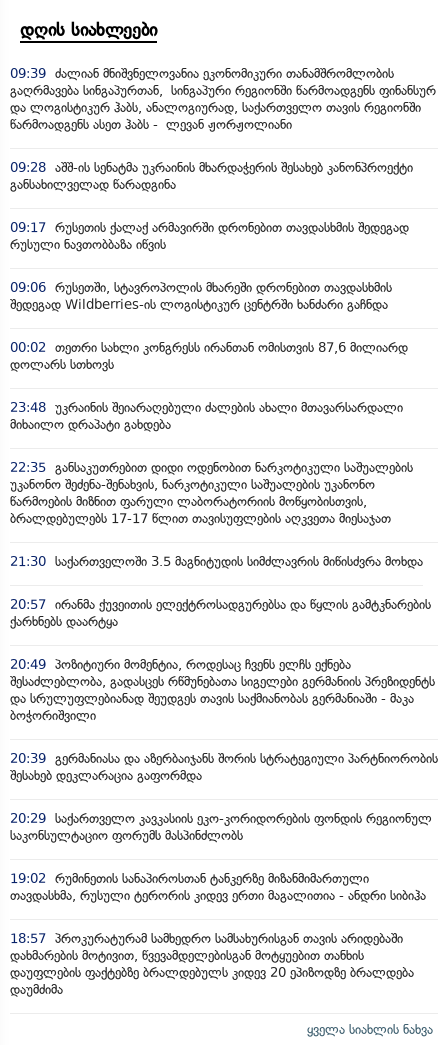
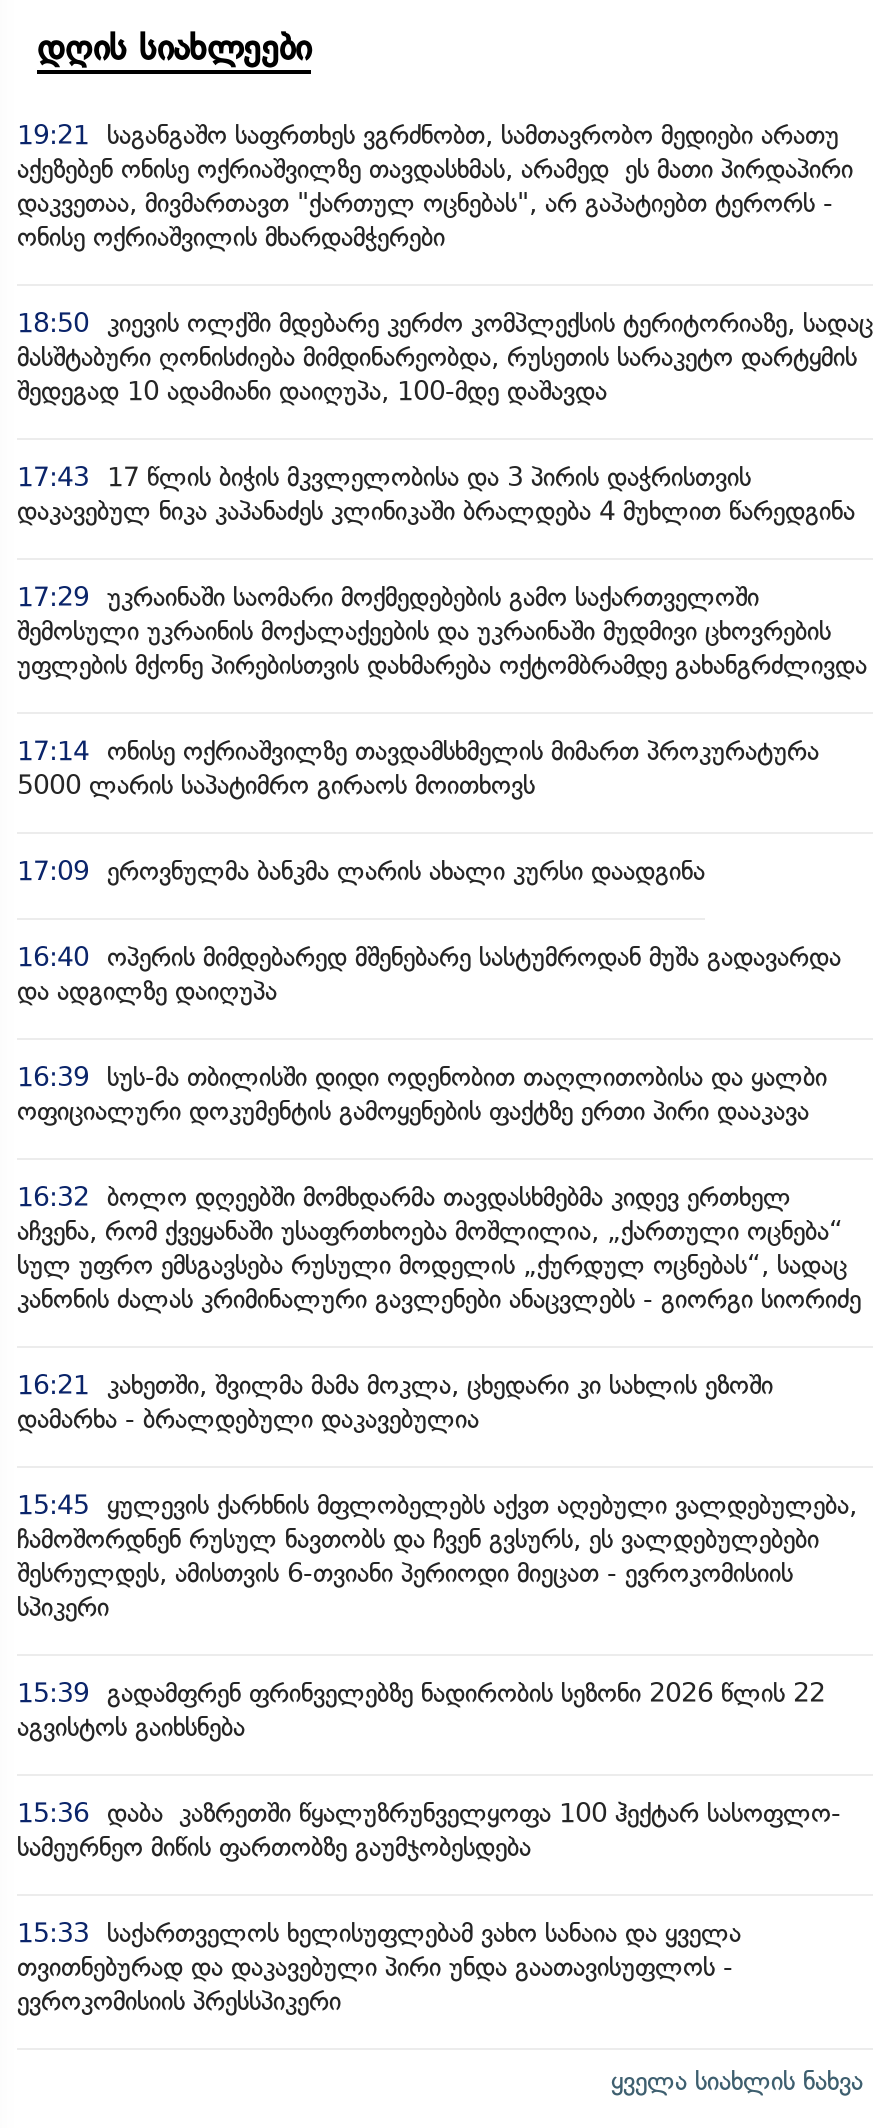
- 09:39 ძალიან მნიშვნელოვანია ეკონომიკური თანამშრომლობის
- გაღრმავება სინგაპურთან, სინგაპური რეგიონში წარმოადგენს ფინანსურ
- და ლოგისტიკურ ჰაბს, ანალოგიურად, საქართველო თავის რეგიონში
- წარმოადგენს ასეთ ჰაბს - ლევან ჟორჟოლიანი
+ 19:21 საგანგაშო საფრთხეს ვგრძნობთ, სამთავრობო მედიები არათუ
+ აქეზებენ ონისე ოქრიაშვილზე თავდასხმას, არამედ ეს მათი პირდაპირი
+ დაკვეთაა, მივმართავთ "ქართულ ოცნებას", არ გაპატიებთ ტერორს -
+ ონისე ოქრიაშვილის მხარდამჭერები

- 09:28 აშშ-ის სენატმა უკრაინის მხარდაჭერის შესახებ კანონპროექტი
- განსახილველად წარადგინა
+ 18:50 კიევის ოლქში მდებარე კერძო კომპლექსის ტერიტორიაზე, სადაც
+ მასშტაბური ღონისძიება მიმდინარეობდა, რუსეთის სარაკეტო დარტყმის
+ შედეგად 10 ადამიანი დაიღუპა, 100-მდე დაშავდა

- 09:17 რუსეთის ქალაქ არმავირში დრონებით თავდასხმის შედეგად
- რუსული ნავთობბაზა იწვის
+ 17:43 17 წლის ბიჭის მკვლელობისა და 3 პირის დაჭრისთვის
+ დაკავებულ ნიკა კაპანაძეს კლინიკაში ბრალდება 4 მუხლით წარედგინა

- 09:06 რუსეთში, სტავროპოლის მხარეში დრონებით თავდასხმის
- შედეგად Wildberries-ის ლოგისტიკურ ცენტრში ხანძარი გაჩნდა
+ 17:29 უკრაინაში საომარი მოქმედებების გამო საქართველოში
+ შემოსული უკრაინის მოქალაქეების და უკრაინაში მუდმივი ცხოვრების
+ უფლების მქონე პირებისთვის დახმარება ოქტომბრამდე გახანგრძლივდა

- 00:02 თეთრი სახლი კონგრესს ირანთან ომისთვის 87,6 მილიარდ
- დოლარს სთხოვს
+ 17:14 ონისე ოქრიაშვილზე თავდამსხმელის მიმართ პროკურატურა
+ 5000 ლარის საპატიმრო გირაოს მოითხოვს

- 23:48 უკრაინის შეიარაღებული ძალების ახალი მთავარსარდალი
- მიხაილო დრაპატი გახდება
+ 17:09 ეროვნულმა ბანკმა ლარის ახალი კურსი დაადგინა

- 22:35 განსაკუთრებით დიდი ოდენობით ნარკოტიკული საშუალების
- უკანონო შეძენა-შენახვის, ნარკოტიკული საშუალების უკანონო
- წარმოების მიზნით ფარული ლაბორატორიის მოწყობისთვის,
- ბრალდებულებს 17-17 წლით თავისუფლების აღკვეთა მიესაჯათ
+ 16:40 ოპერის მიმდებარედ მშენებარე სასტუმროდან მუშა გადავარდა
+ და ადგილზე დაიღუპა

- 21:30 საქართველოში 3.5 მაგნიტუდის სიმძლავრის მიწისძვრა მოხდა
+ 16:39 სუს-მა თბილისში დიდი ოდენობით თაღლითობისა და ყალბი
+ ოფიციალური დოკუმენტის გამოყენების ფაქტზე ერთი პირი დააკავა

- 20:57 ირანმა ქუვეითის ელექტროსადგურებსა და წყლის გამტკნარების
- ქარხნებს დაარტყა
+ 16:32 ბოლო დღეებში მომხდარმა თავდასხმებმა კიდევ ერთხელ
+ აჩვენა, რომ ქვეყანაში უსაფრთხოება მოშლილია, „ქართული ოცნება“
+ სულ უფრო ემსგავსება რუსული მოდელის „ქურდულ ოცნებას“, სადაც
+ კანონის ძალას კრიმინალური გავლენები ანაცვლებს - გიორგი სიორიძე

- 20:49 პოზიტიური მომენტია, როდესაც ჩვენს ელჩს ექნება
- შესაძლებლობა, გადასცეს რწმუნებათა სიგელები გერმანიის პრეზიდენტს
- და სრულუფლებიანად შეუდგეს თავის საქმიანობას გერმანიაში - მაკა
- ბოჭორიშვილი
+ 16:21 კახეთში, შვილმა მამა მოკლა, ცხედარი კი სახლის ეზოში
+ დამარხა - ბრალდებული დაკავებულია

- 20:39 გერმანიასა და აზერბაიჯანს შორის სტრატეგიული პარტნიორობის
- შესახებ დეკლარაცია გაფორმდა
+ 15:45 ყულევის ქარხნის მფლობელებს აქვთ აღებული ვალდებულება,
+ ჩამოშორდნენ რუსულ ნავთობს და ჩვენ გვსურს, ეს ვალდებულებები
+ შესრულდეს, ამისთვის 6-თვიანი პერიოდი მიეცათ - ევროკომისიის
+ სპიკერი

- 20:29 საქართველო კავკასიის ეკო-კორიდორების ფონდის რეგიონულ
- საკონსულტაციო ფორუმს მასპინძლობს
+ 15:39 გადამფრენ ფრინველებზე ნადირობის სეზონი 2026 წლის 22
+ აგვისტოს გაიხსნება

- 19:02 რუმინეთის სანაპიროსთან ტანკერზე მიზანმიმართული
- თავდასხმა, რუსული ტერორის კიდევ ერთი მაგალითია - ანდრი სიბიჰა
+ 15:36 დაბა კაზრეთში წყალუზრუნველყოფა 100 ჰექტარ სასოფლო-
+ სამეურნეო მიწის ფართობზე გაუმჯობესდება

- 18:57 პროკურატურამ სამხედრო სამსახურისგან თავის არიდებაში
- დახმარების მოტივით, წვევამდელებისგან მოტყუებით თანხის
- დაუფლების ფაქტებზე ბრალდებულს კიდევ 20 ეპიზოდზე ბრალდება
- დაუმძიმა
+ 15:33 საქართველოს ხელისუფლებამ ვახო სანაია და ყველა
+ თვითნებურად და დაკავებული პირი უნდა გაათავისუფლოს -
+ ევროკომისიის პრესსპიკერი
